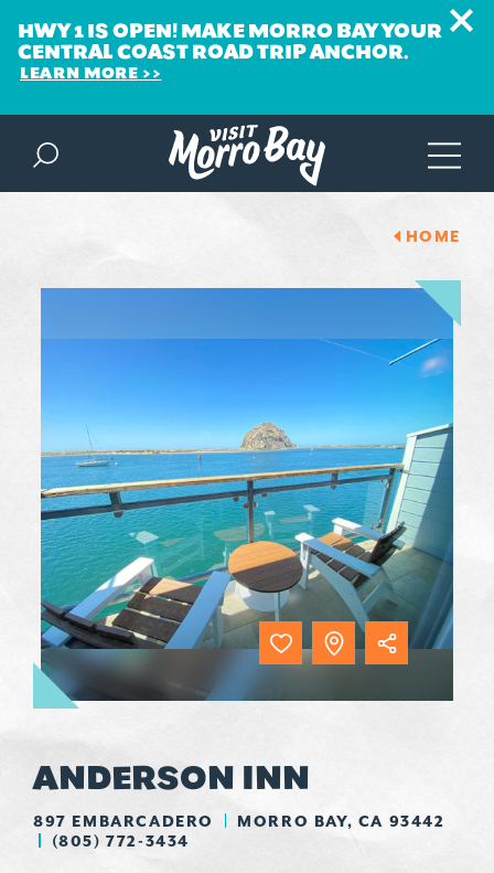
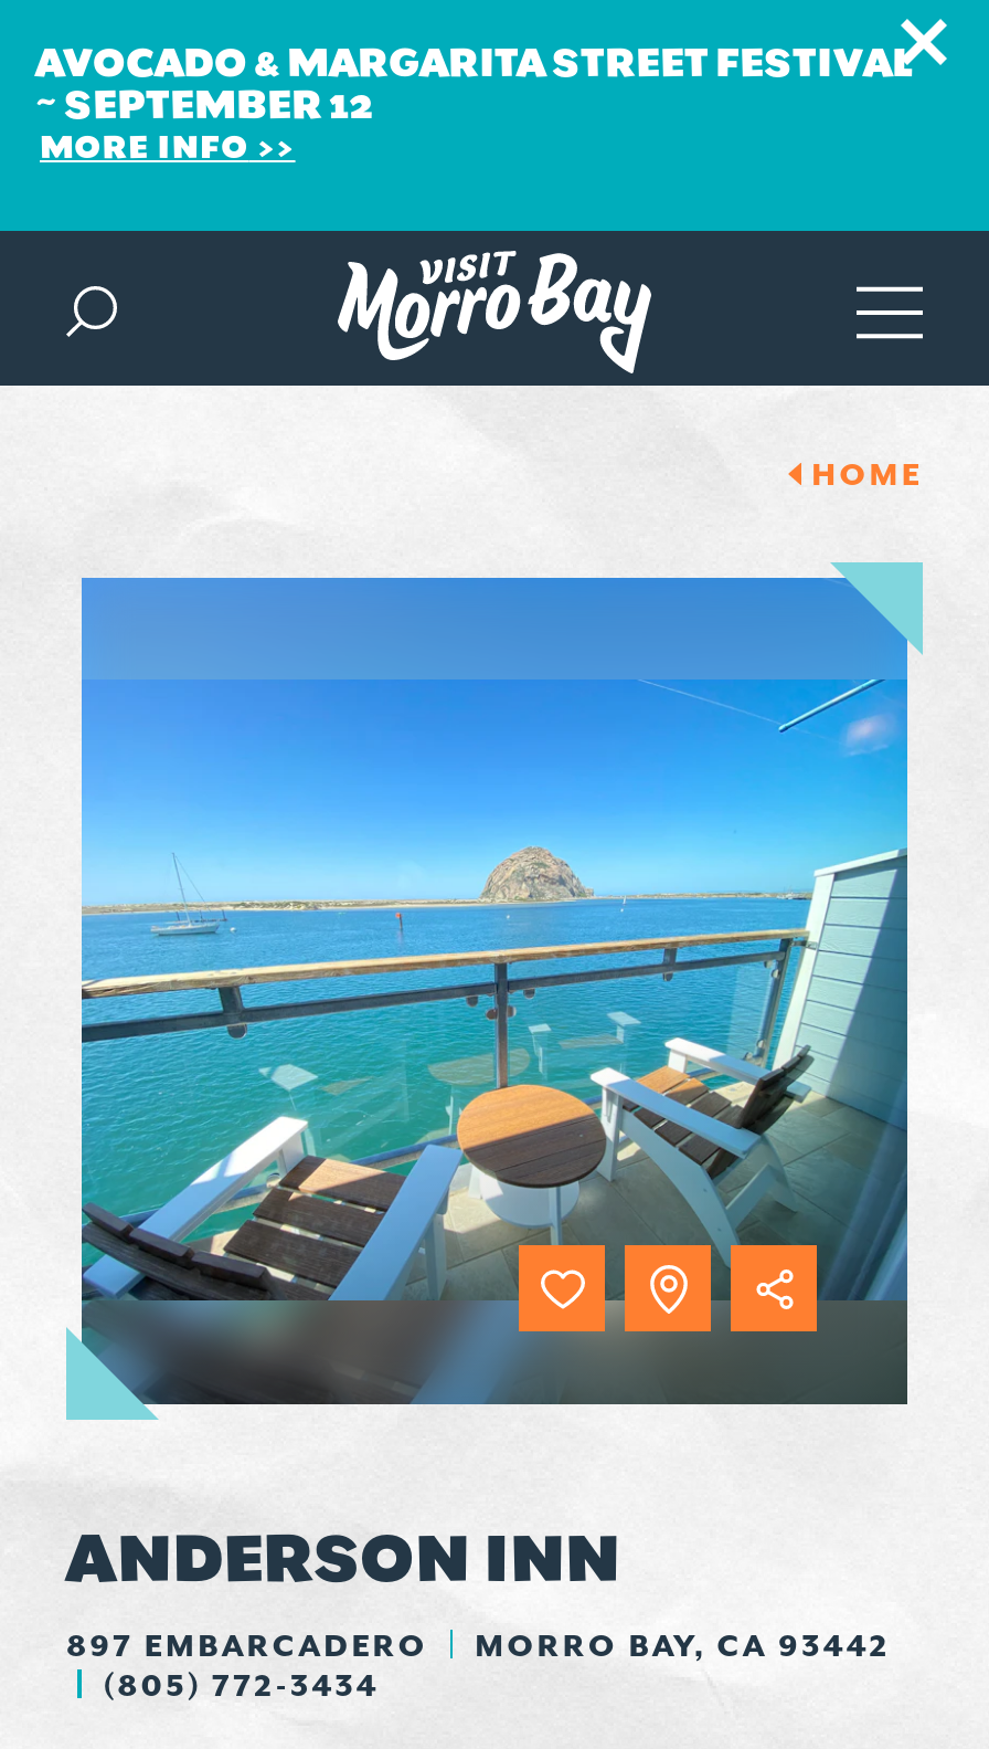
- HWY 1 IS OPEN! MAKE MORRO BAY YOUR
- CENTRAL COAST ROAD TRIP ANCHOR.
- LEARN MORE
+ AVOCADO & MARGARITA STREET FESTIVAL
+ ~ SEPTEMBER 12
+ MORE INFO
